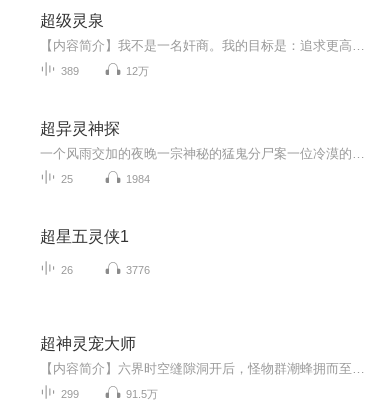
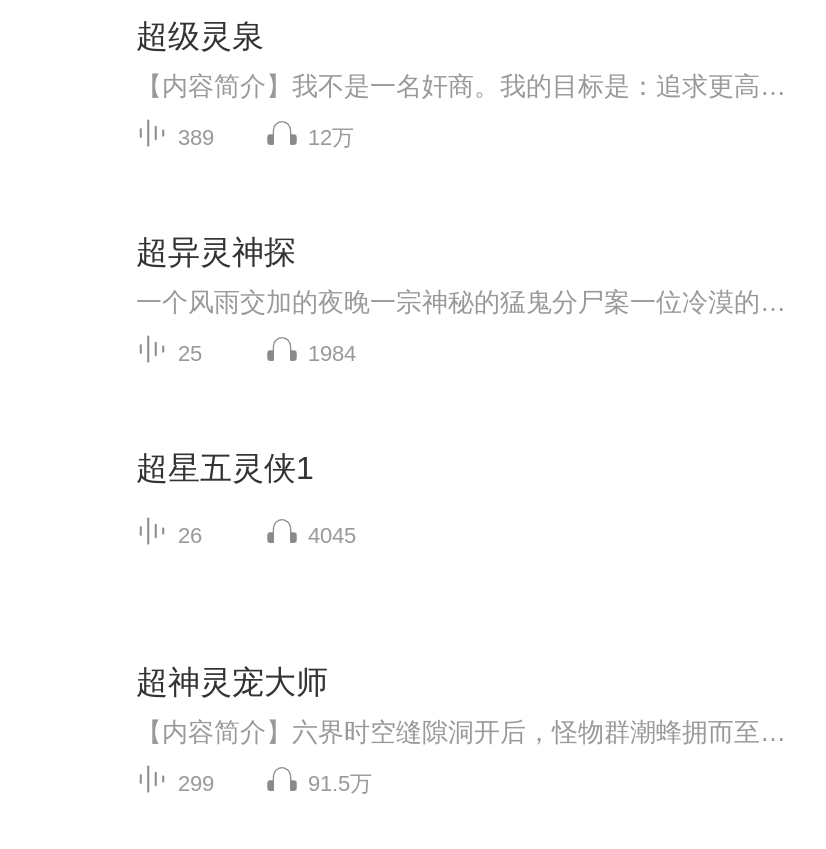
- 3776
+ 4045
